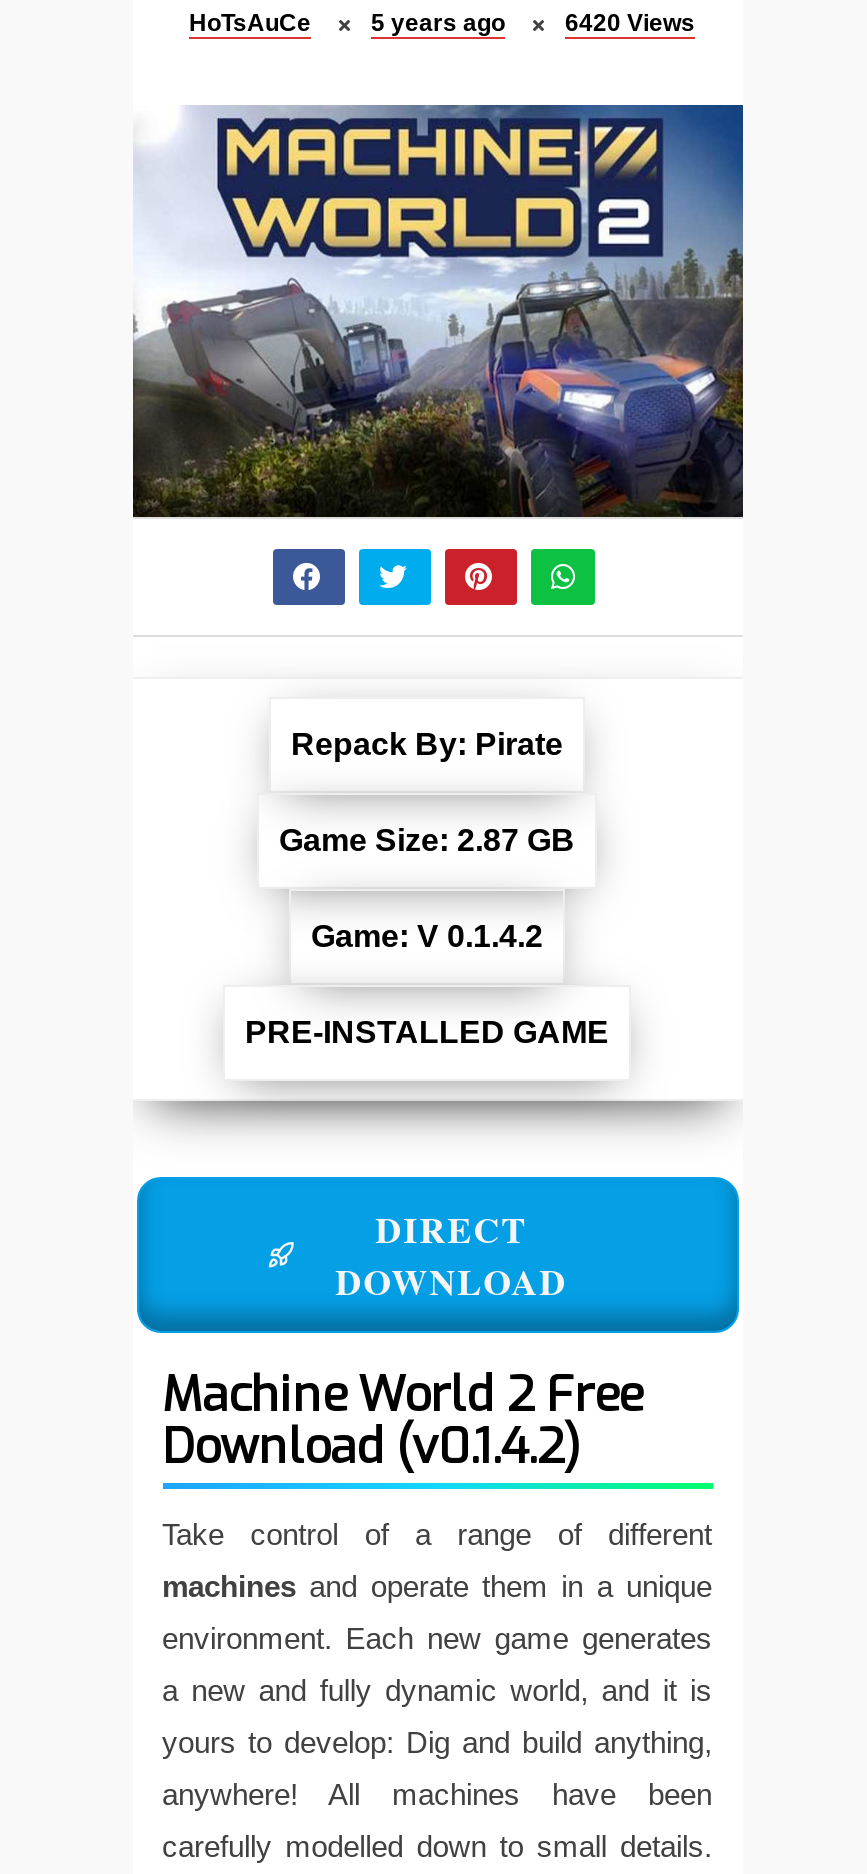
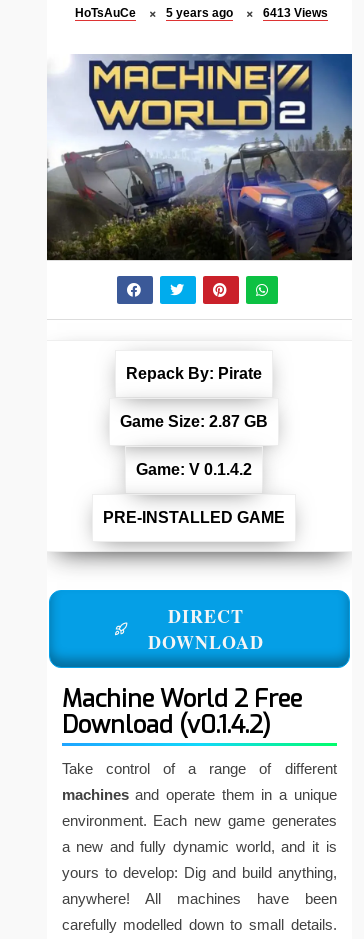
- 6420 Views
+ 6413 Views
